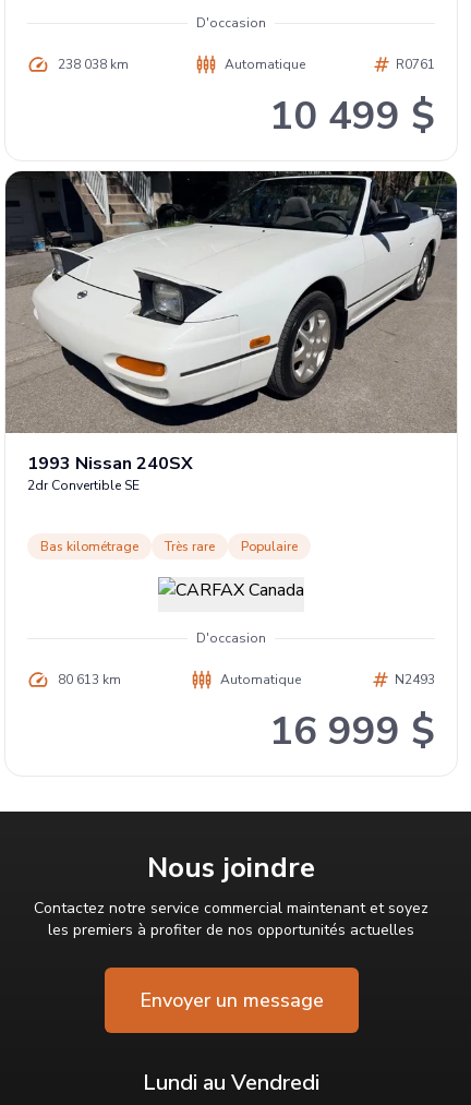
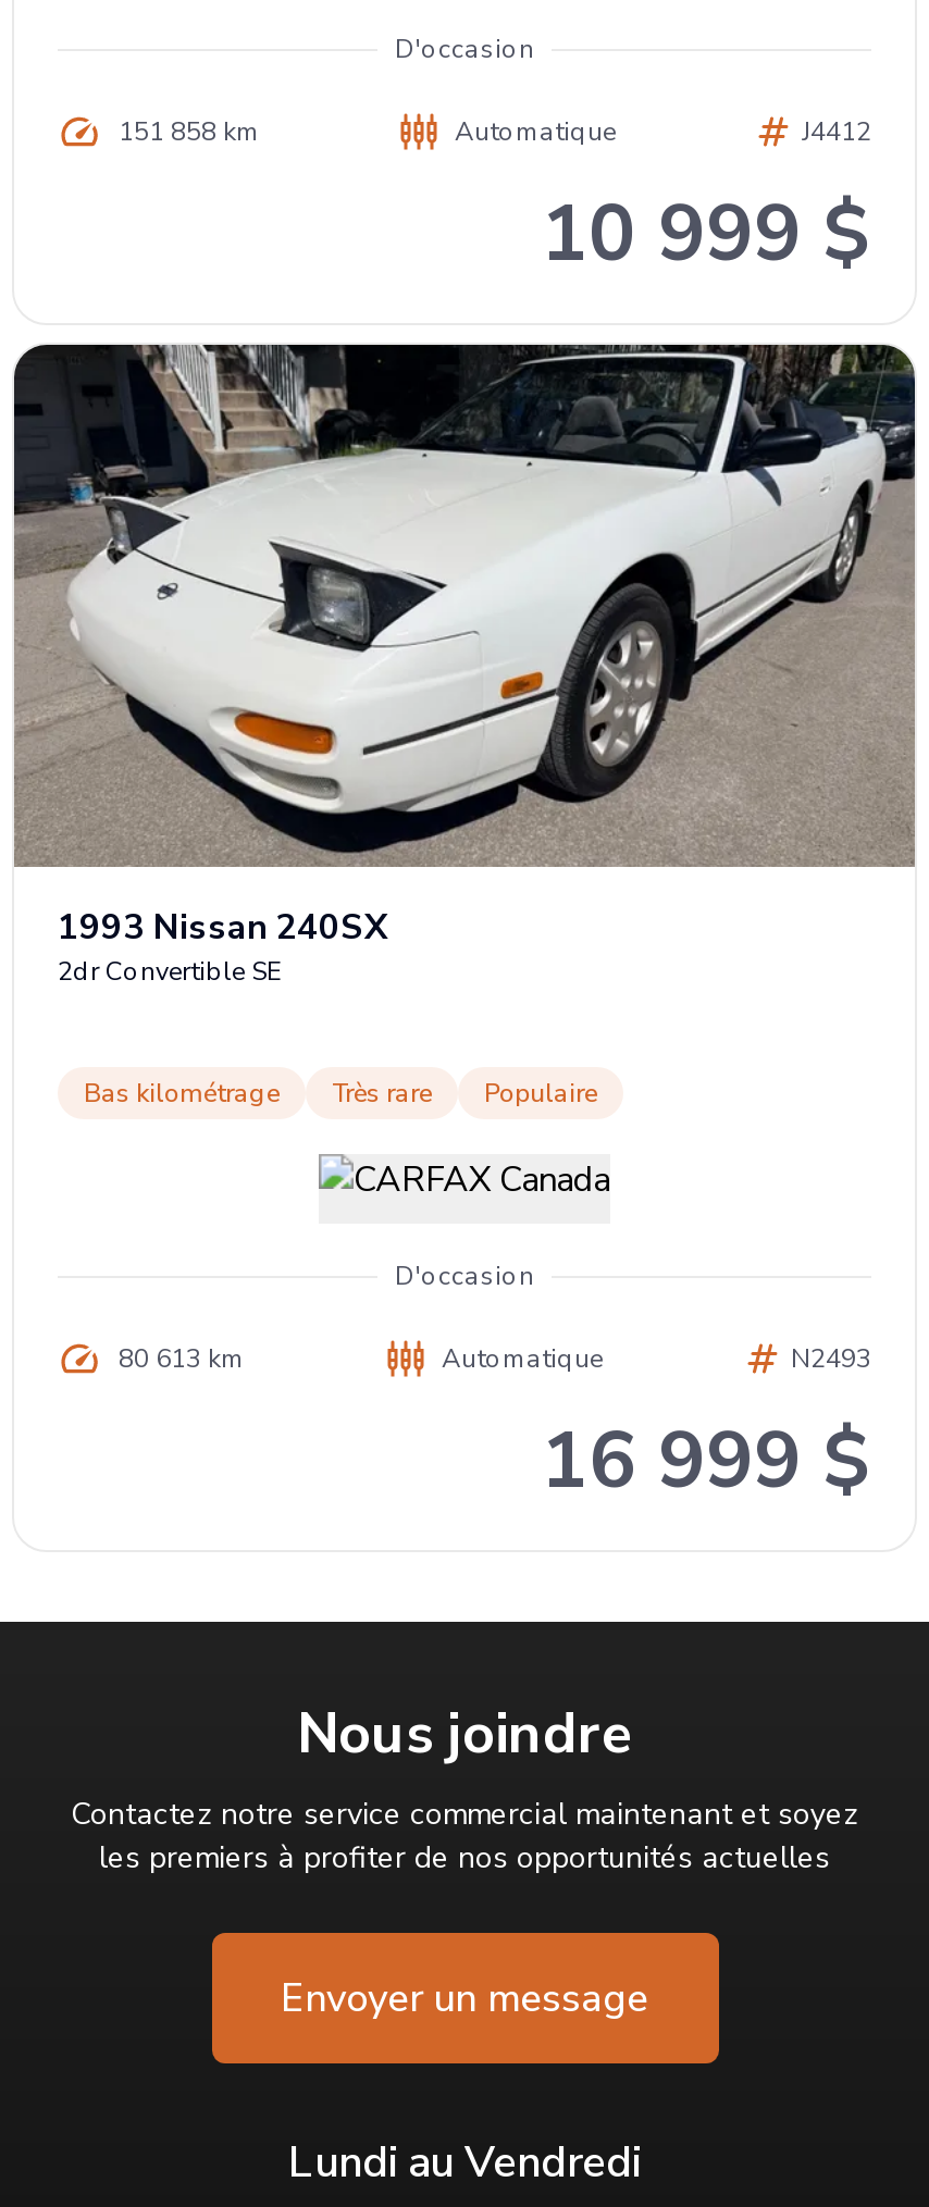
- 238 038 km
+ 151 858 km

- R0761
- 10 499 $
+ J4412
+ 10 999 $
